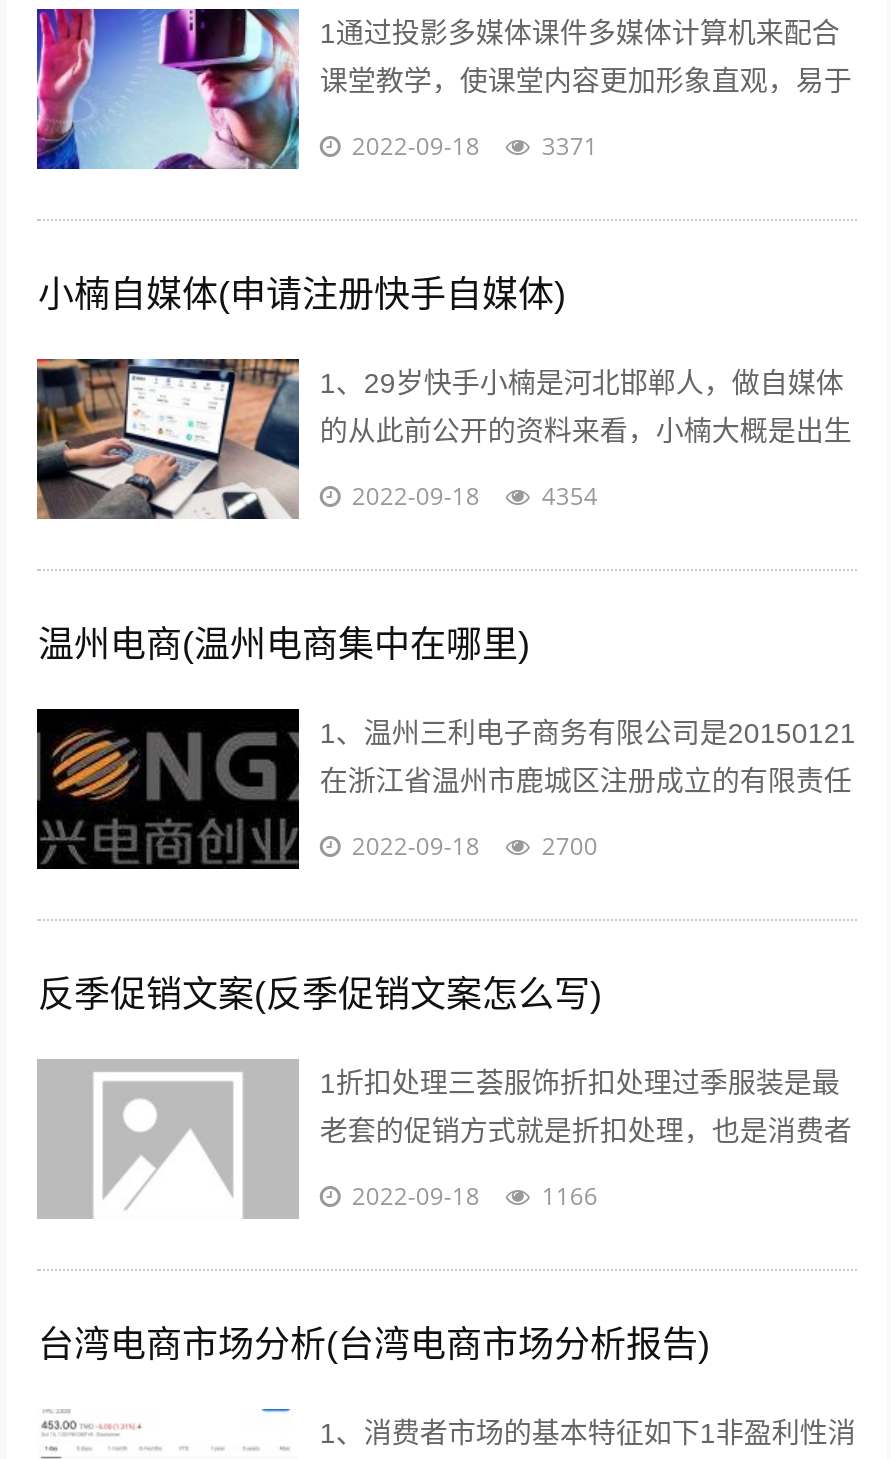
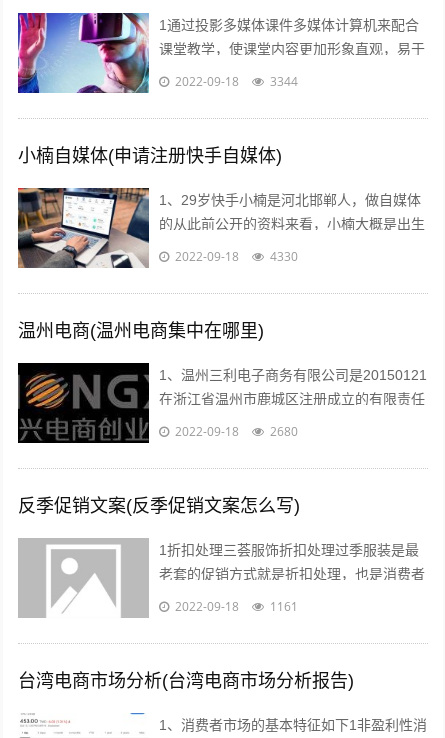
- 3371
+ 3344

- 4354
+ 4330

- 2700
+ 2680

- 1166
+ 1161
